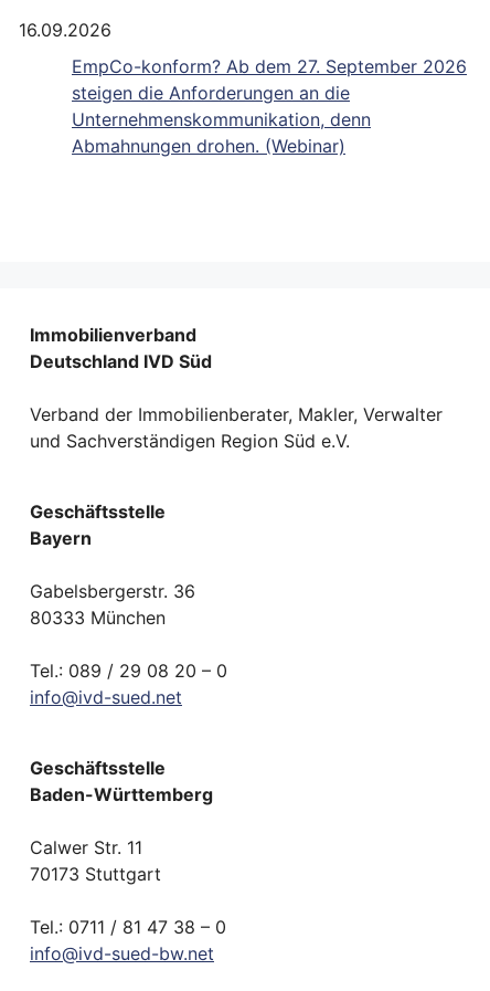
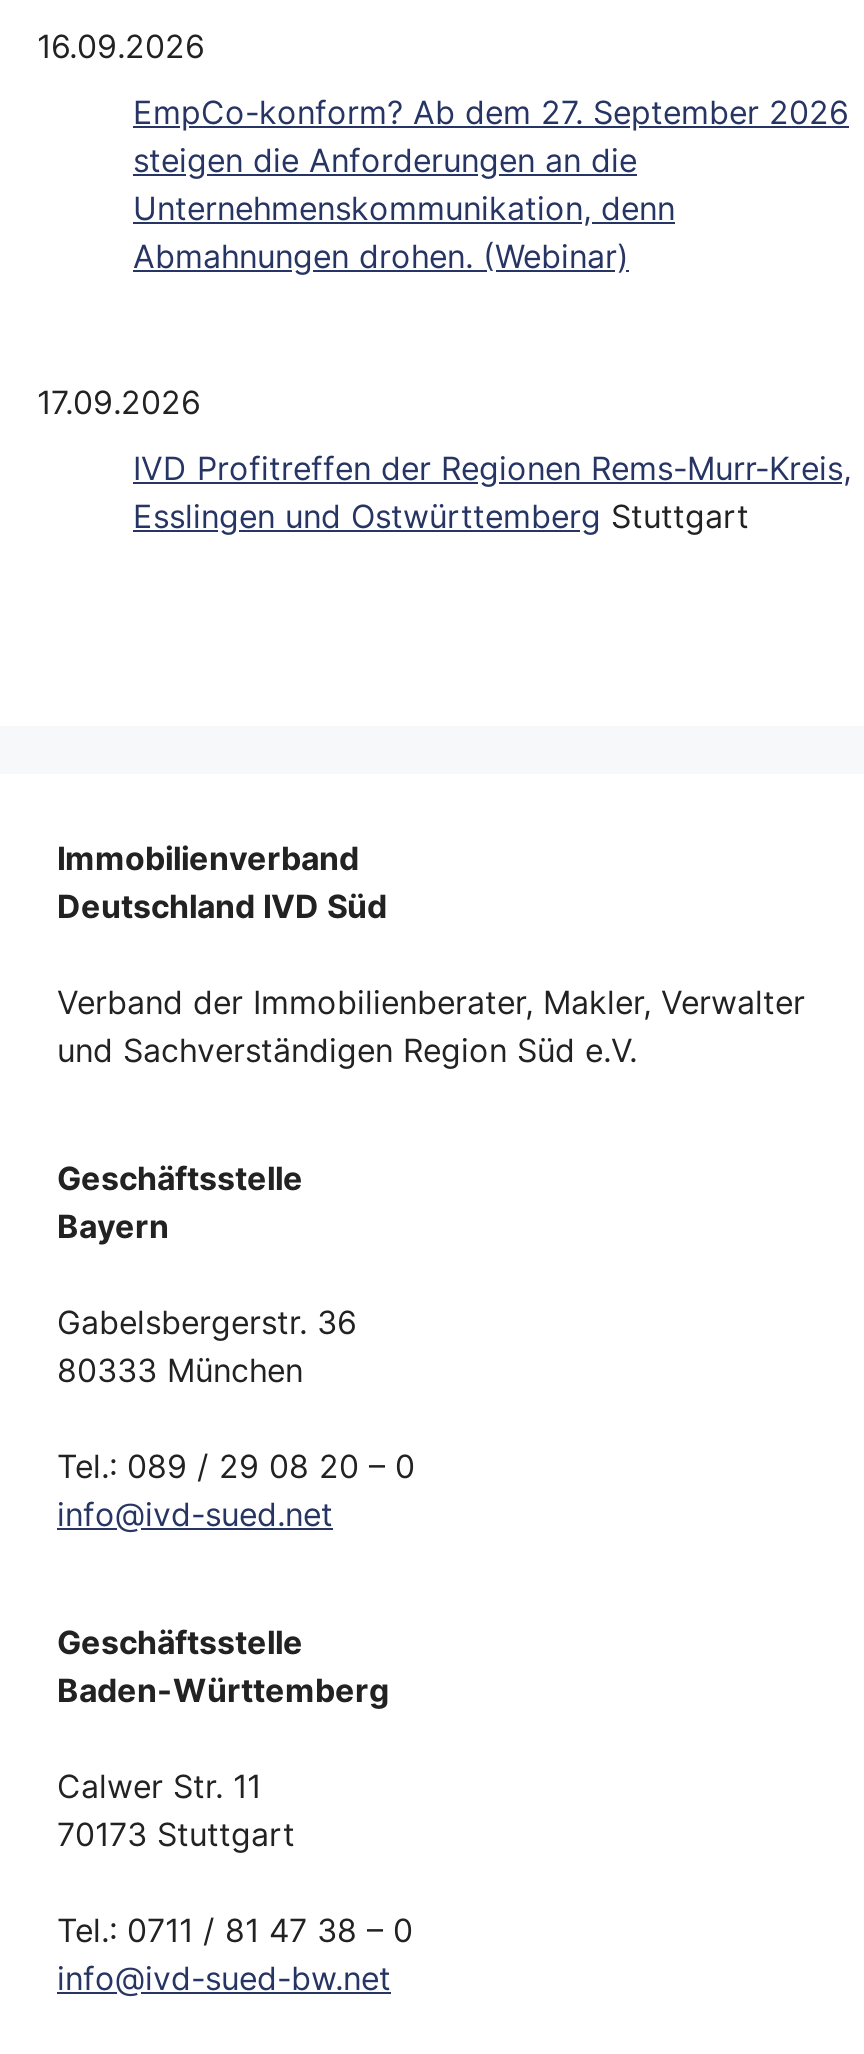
+ 17.09.2026
+ IVD Profitreffen der Regionen Rems-Murr-Kreis,
+ Esslingen und Ostwürttemberg Stuttgart
